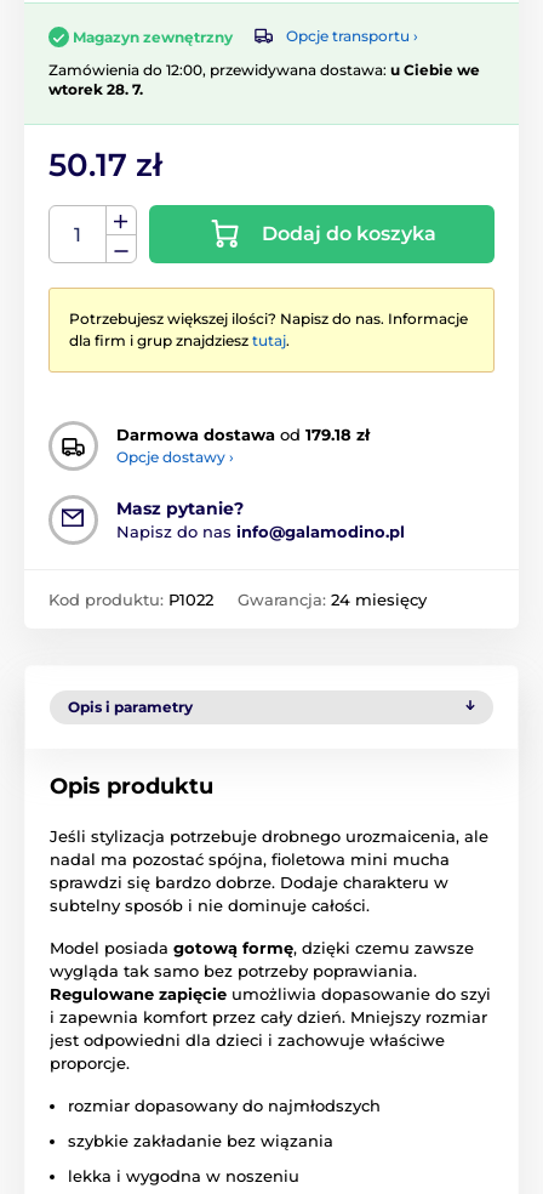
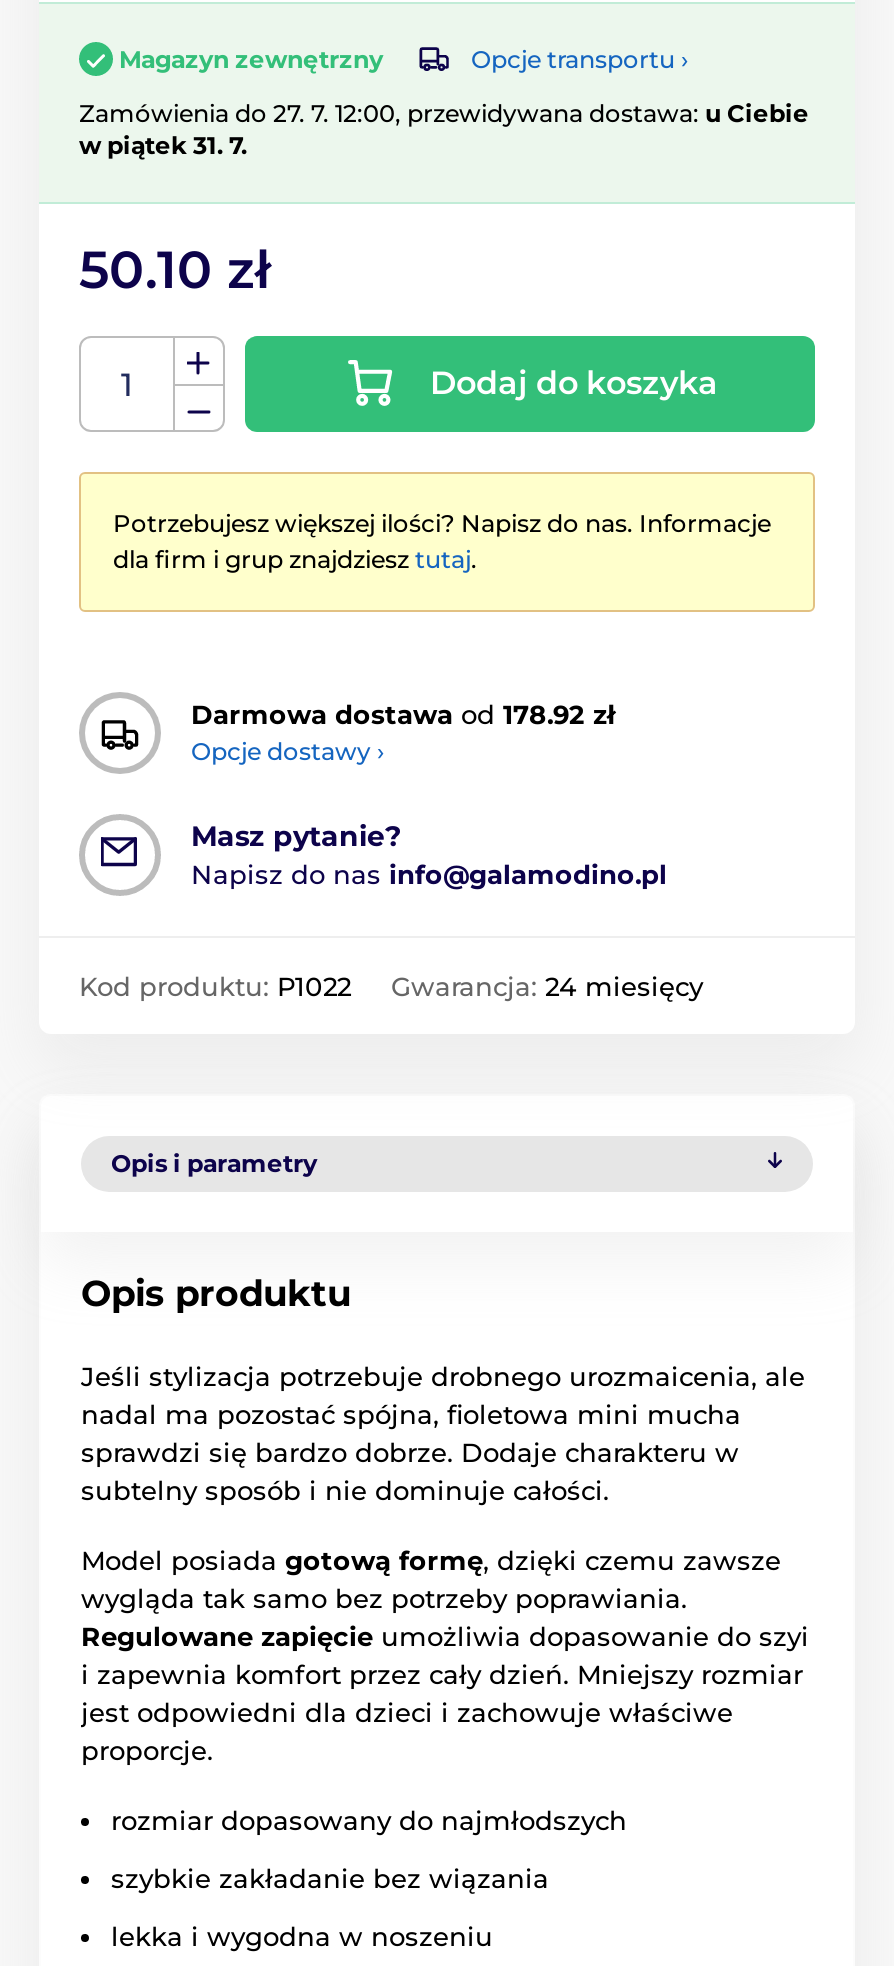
- Zamówienia do 12:00, przewidywana dostawa: u Ciebie we
- wtorek 28. 7.
+ Zamówienia do 27. 7. 12:00, przewidywana dostawa: u Ciebie
+ w piątek 31. 7.

- 50.17 zł
+ 50.10 zł

- Darmowa dostawa od 179.18 zł
+ Darmowa dostawa od 178.92 zł
